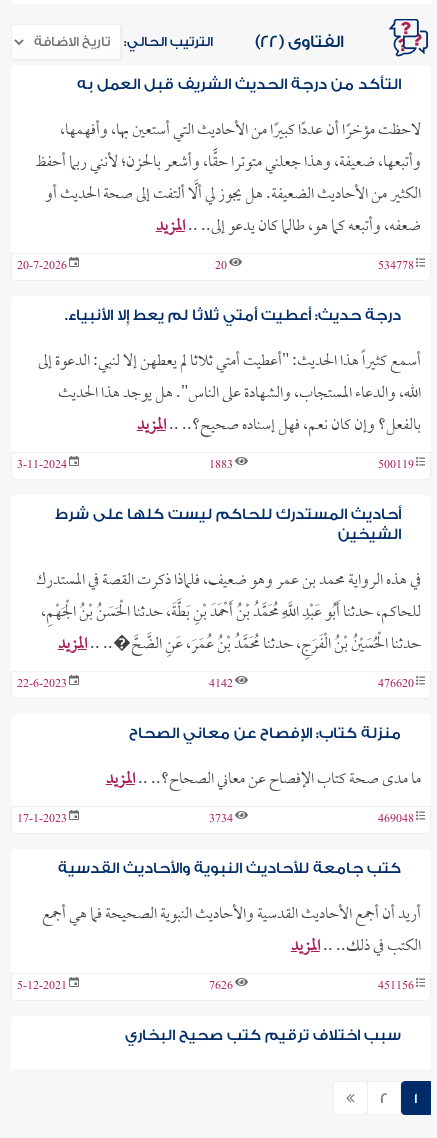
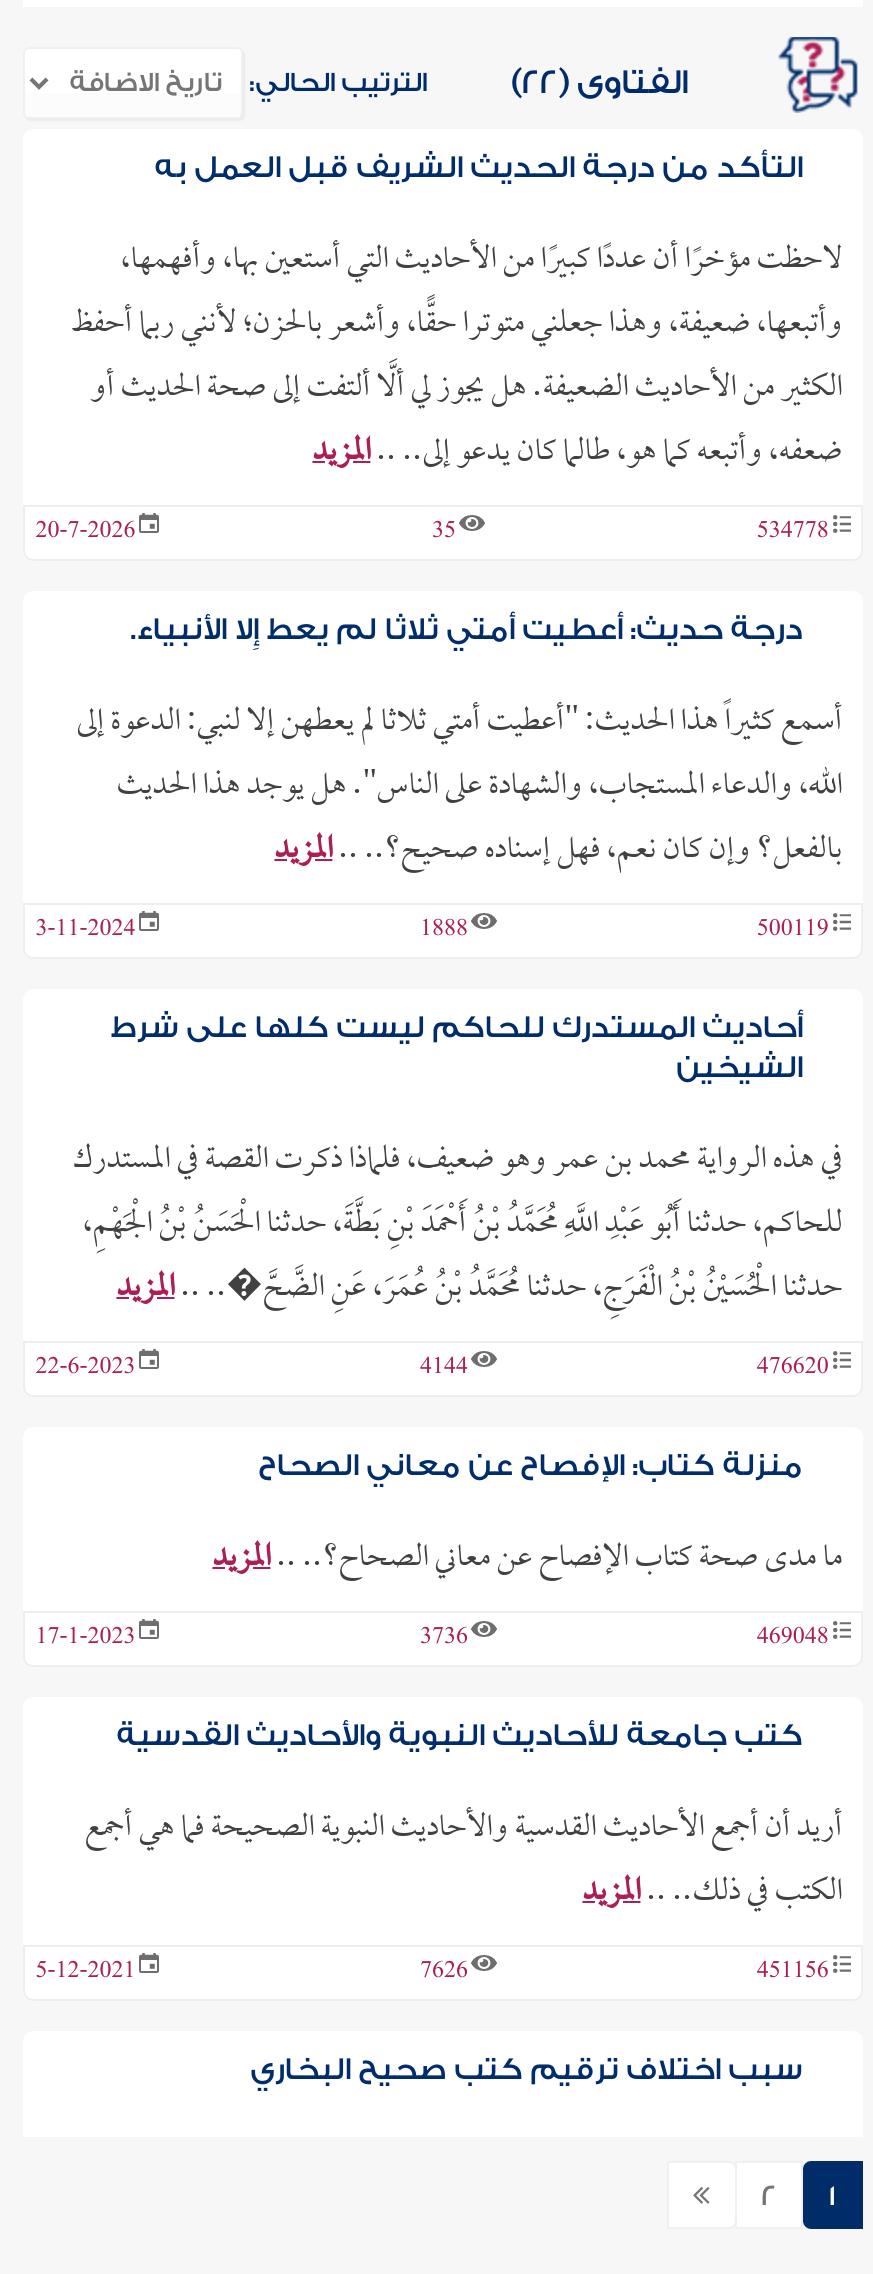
- 20
+ 35

- 1883
+ 1888

- 4142
+ 4144

- 3734
+ 3736
